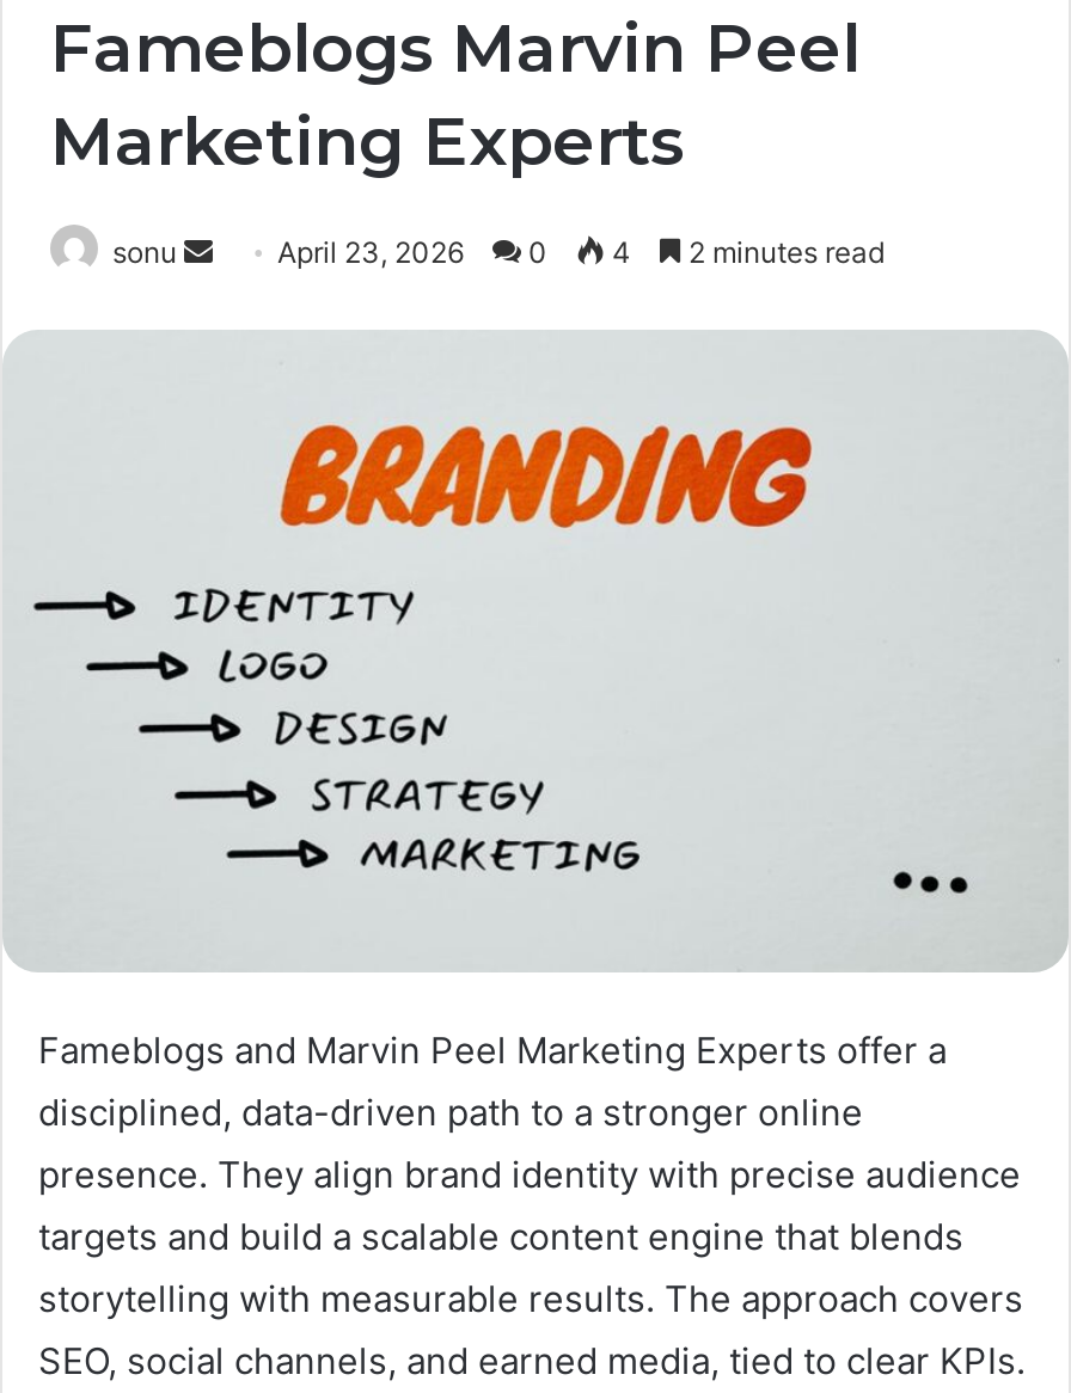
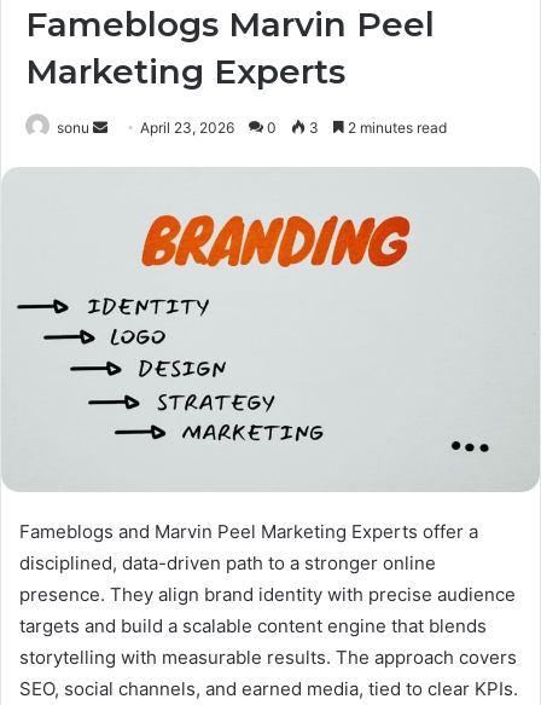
- 4
+ 3
